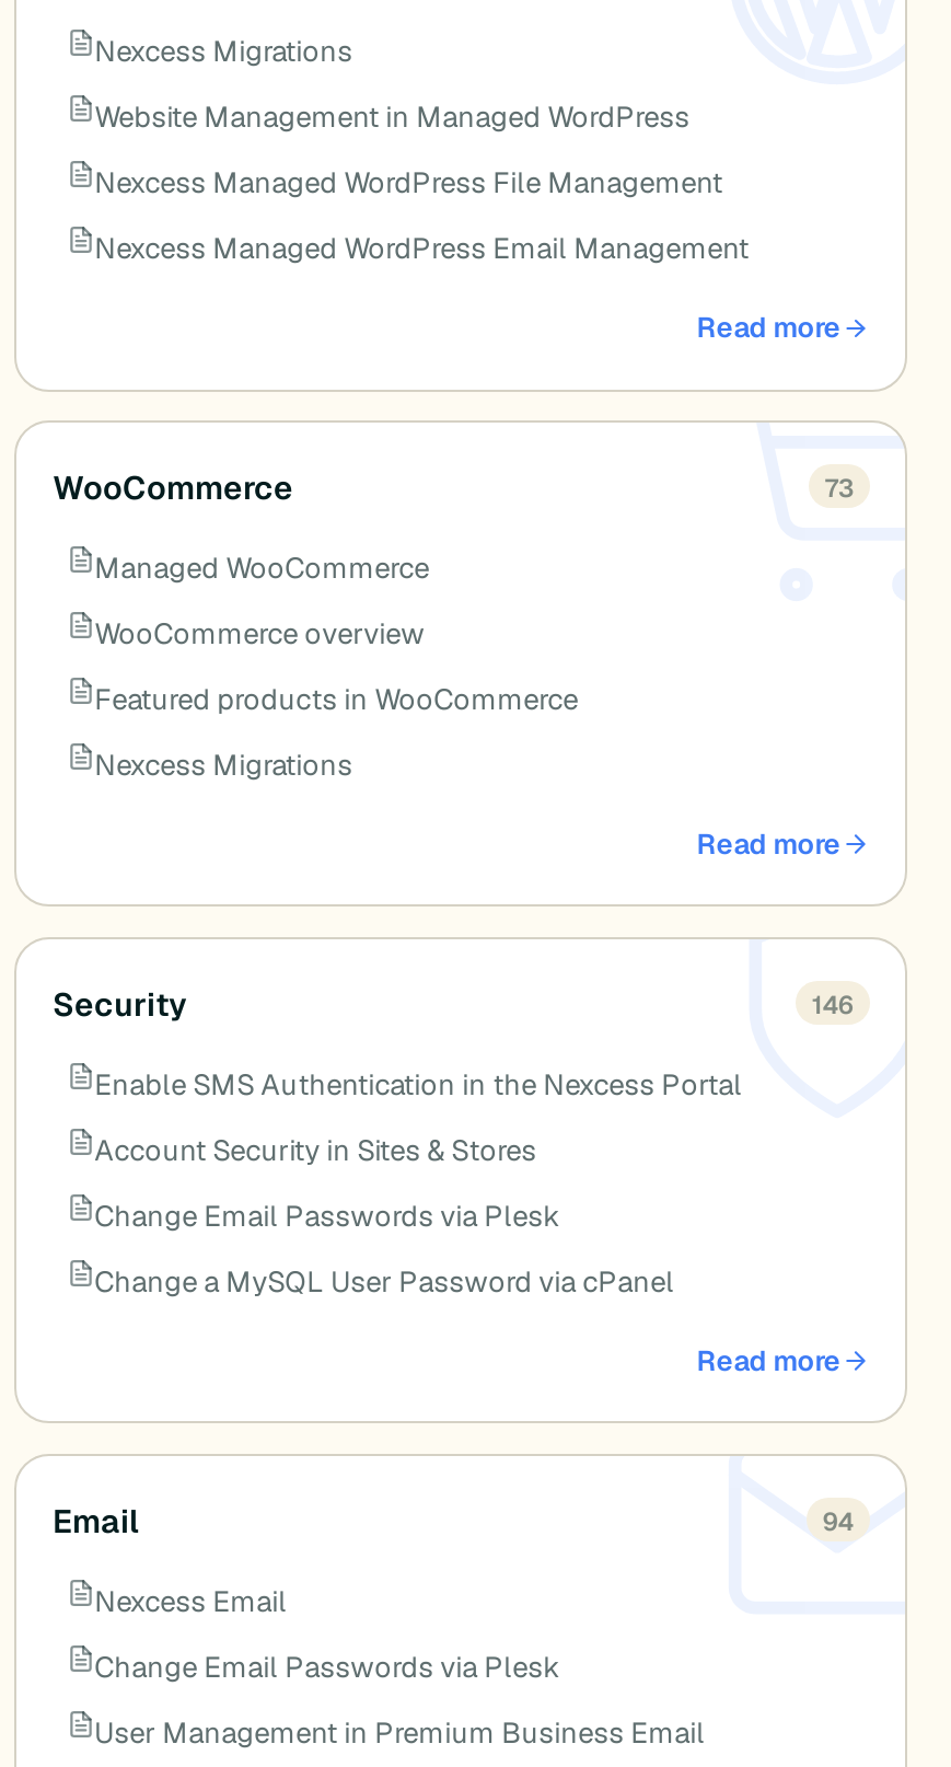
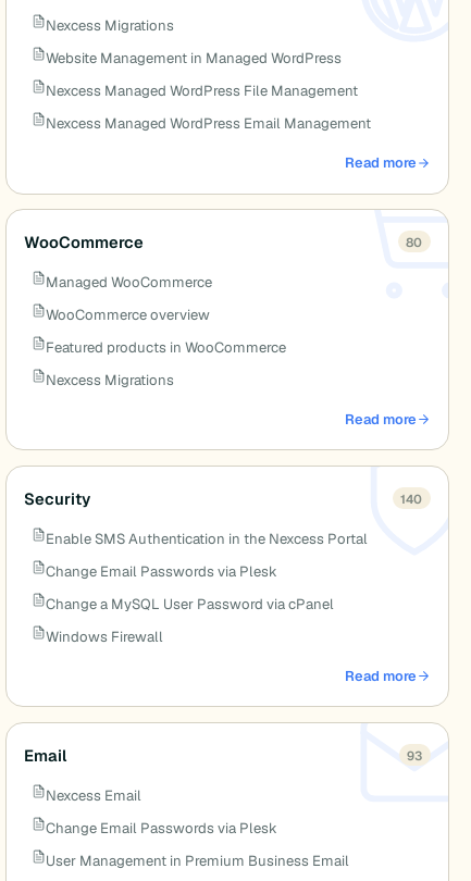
- 73
+ 80

- 146
+ 140

- Account Security in Sites & Stores

moved up: Change Email Passwords via Plesk | Change a MySQL User Password via cPanel

+ Windows Firewall

- 94
+ 93
